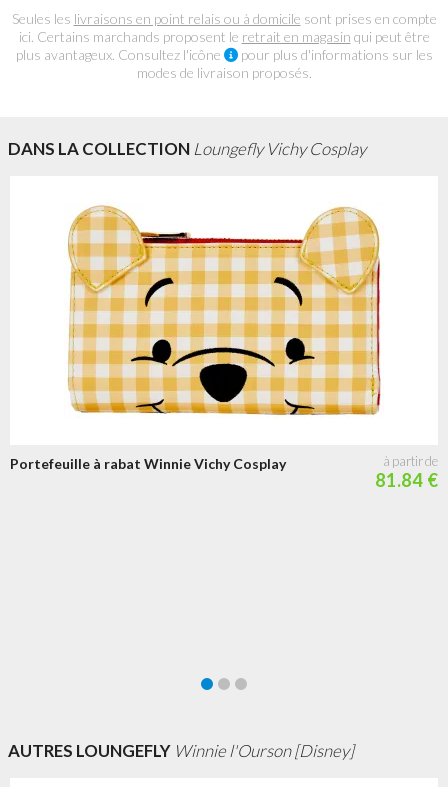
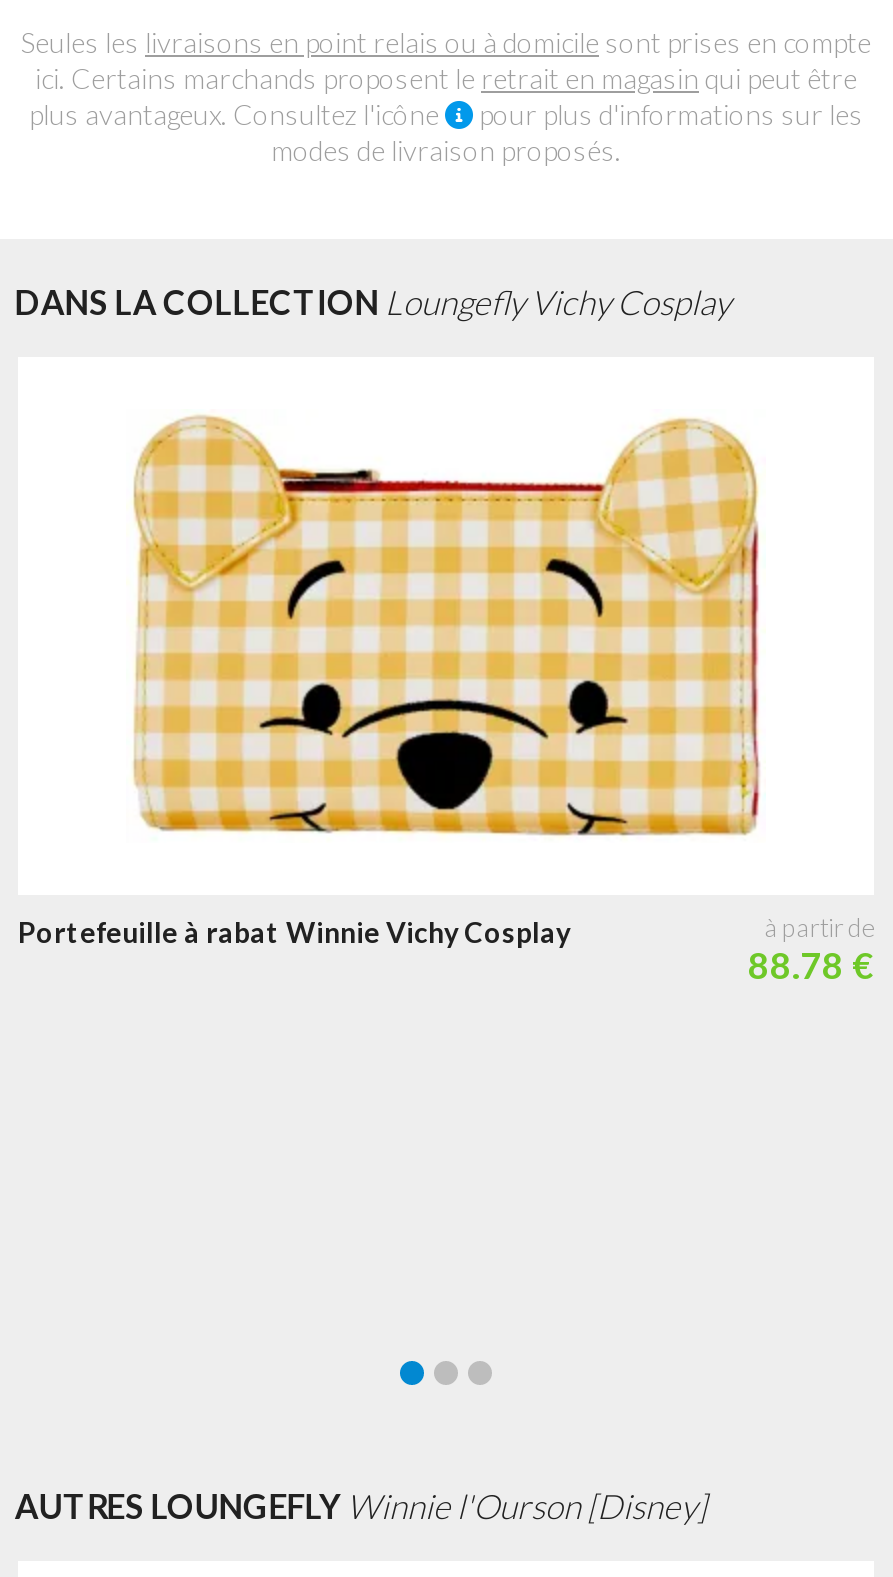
- 81.84 €
+ 88.78 €
